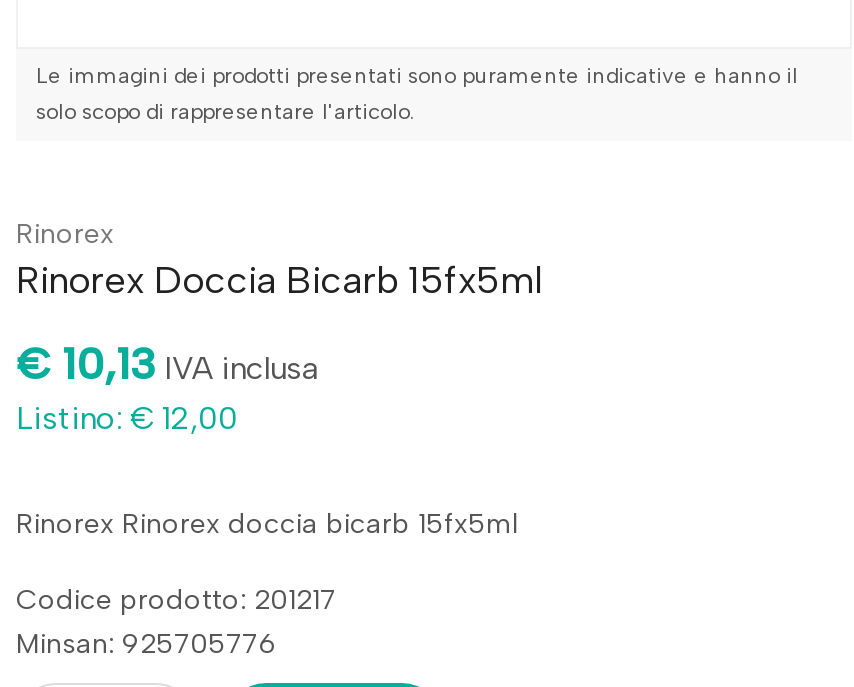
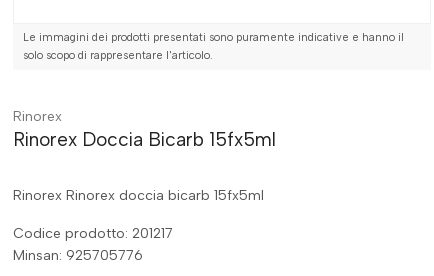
- € 10,13 IVA inclusa
- Listino: € 12,00
